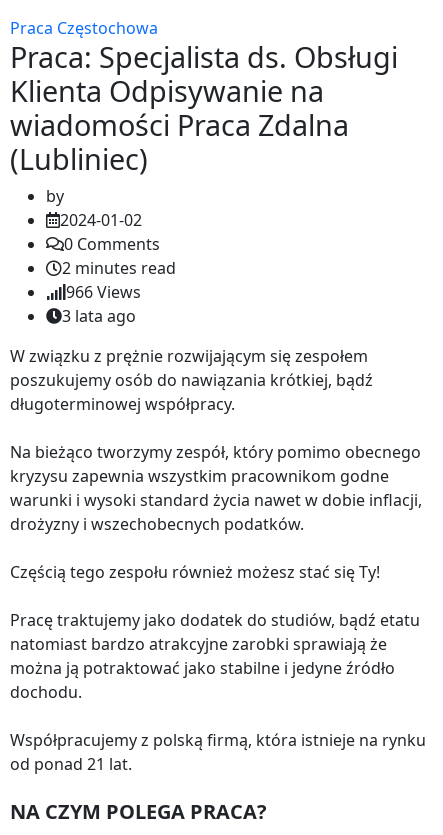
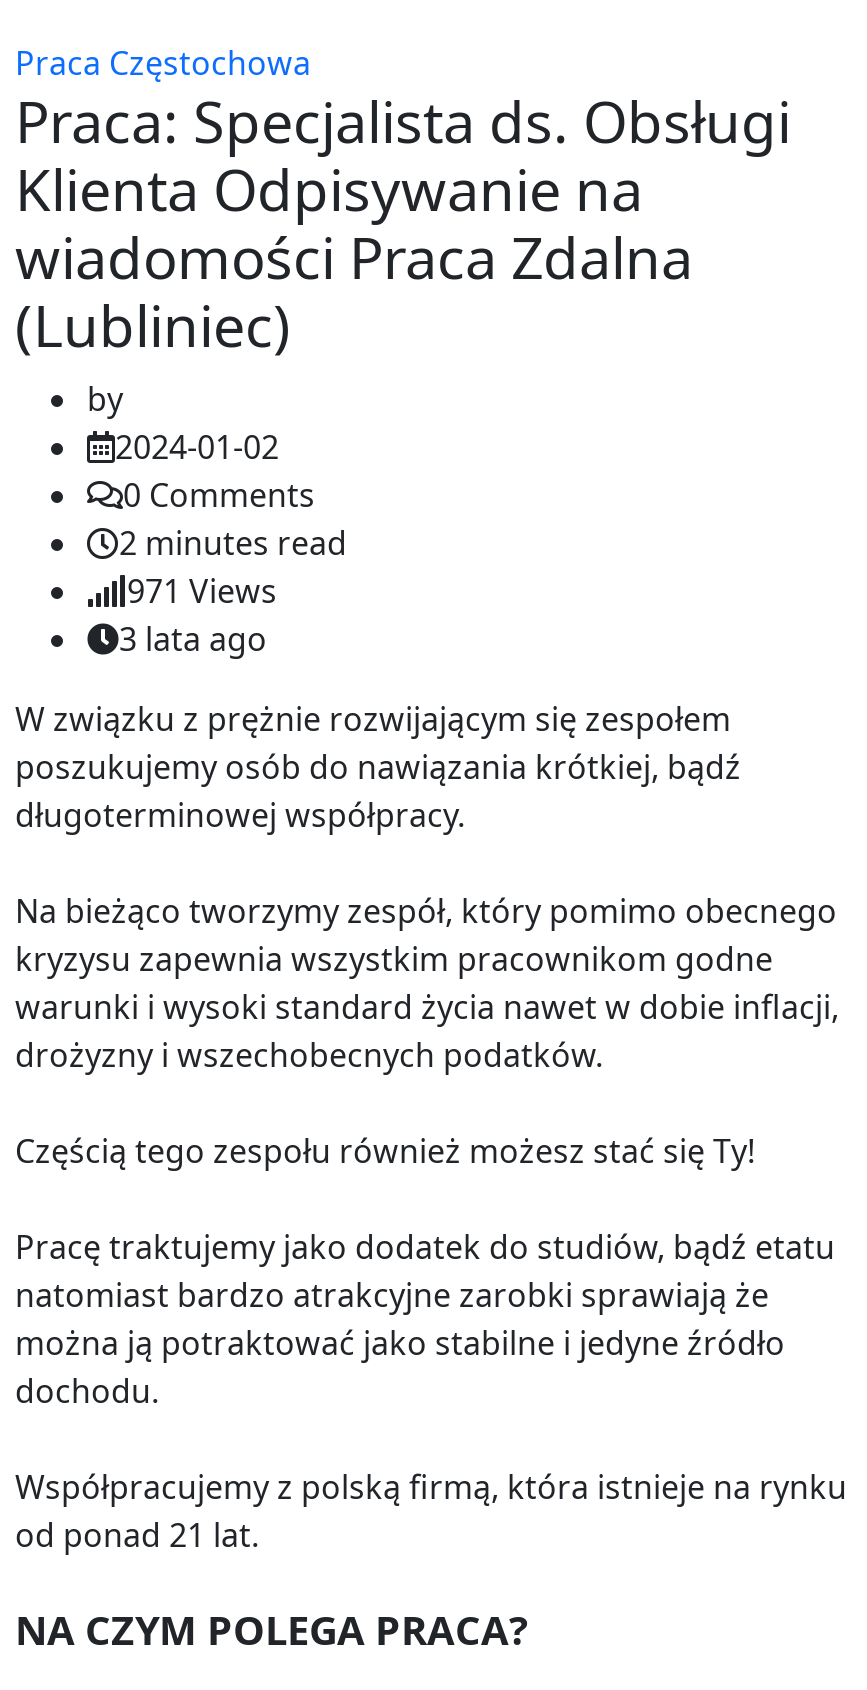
- 966 Views
+ 971 Views
